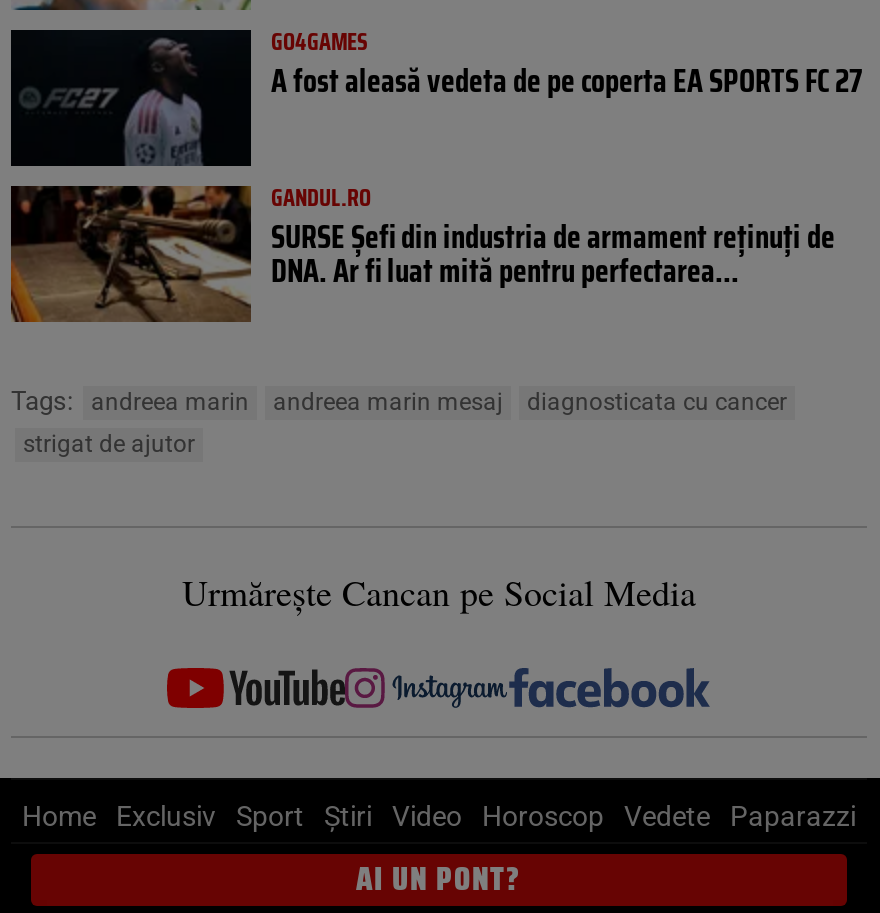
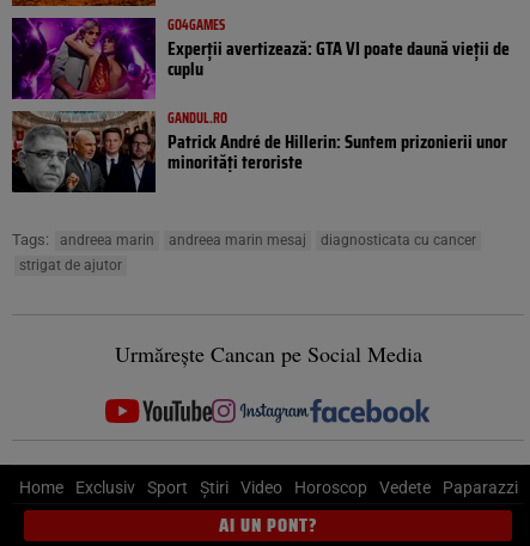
- [image]
- A fost aleasă vedeta de pe coperta EA SPORTS FC 27
+ [image]
+ Experții avertizează: GTA VI poate daună vieții de
+ cuplu

- [image]
- SURSE Șefi din industria de armament reținuți de
- DNA. Ar fi luat mită pentru perfectarea...
+ [image]
+ Patrick André de Hillerin: Suntem prizonierii unor
+ minorități teroriste
